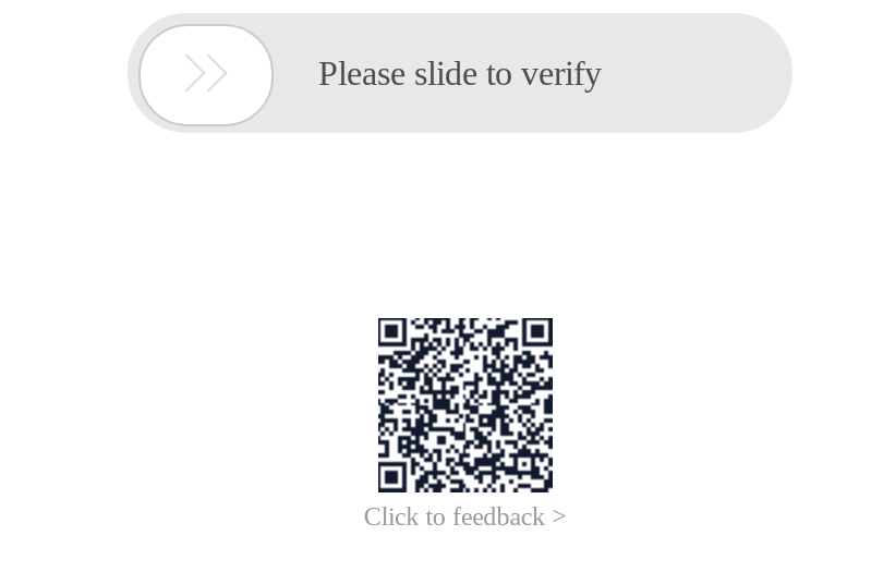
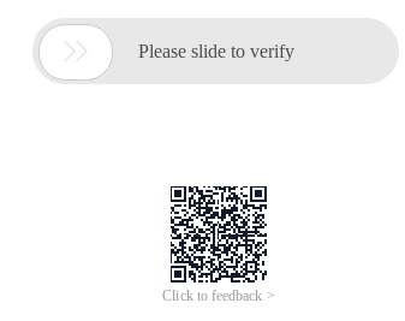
- [image]
+ [image]
